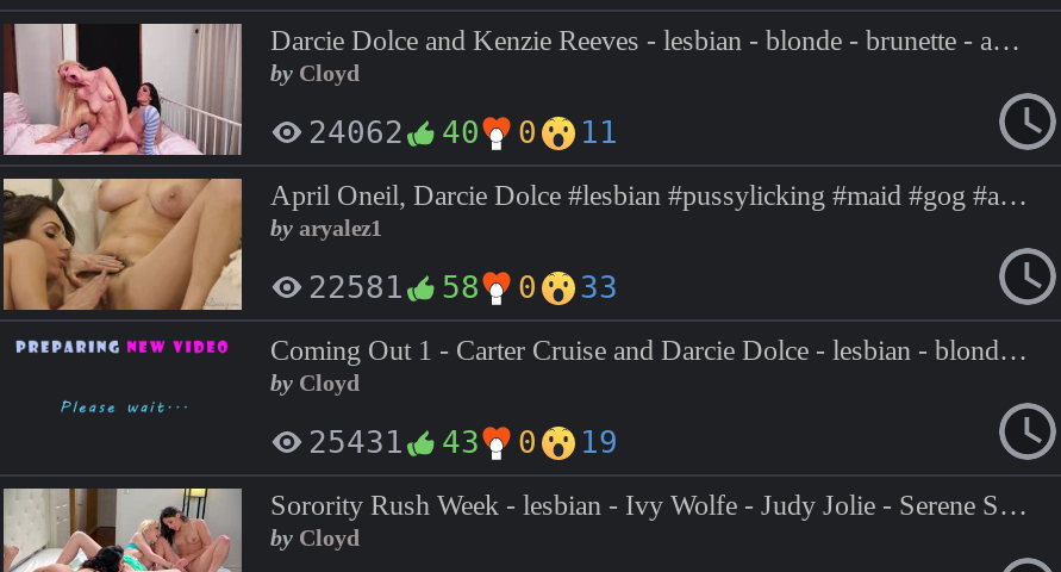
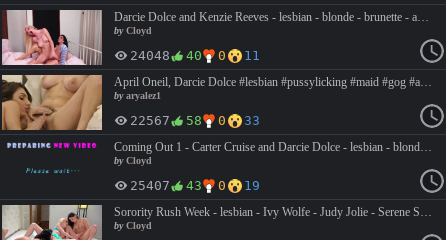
- 24062 40 0 11
+ 24048 40 0 11

- 22581 58 0 33
+ 22567 58 0 33

- 25431 43 0 19
+ 25407 43 0 19
